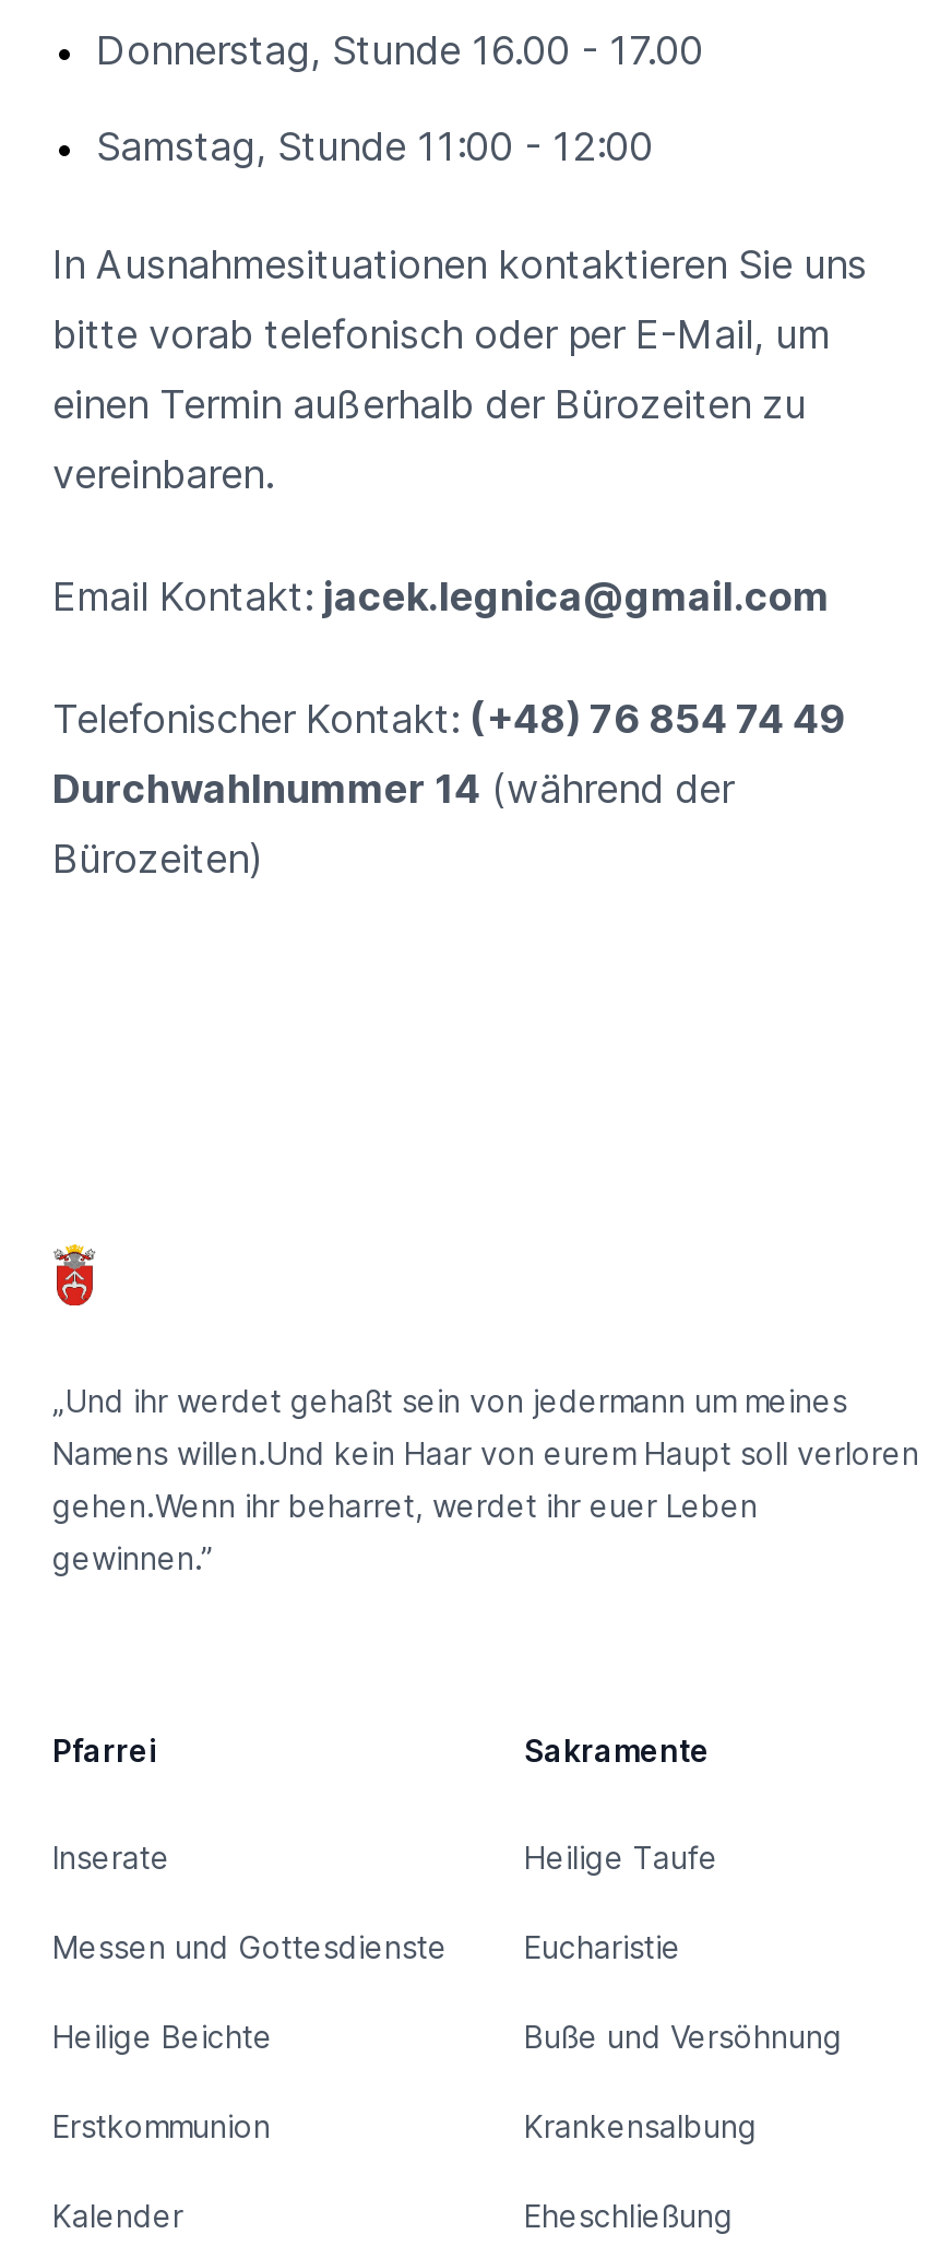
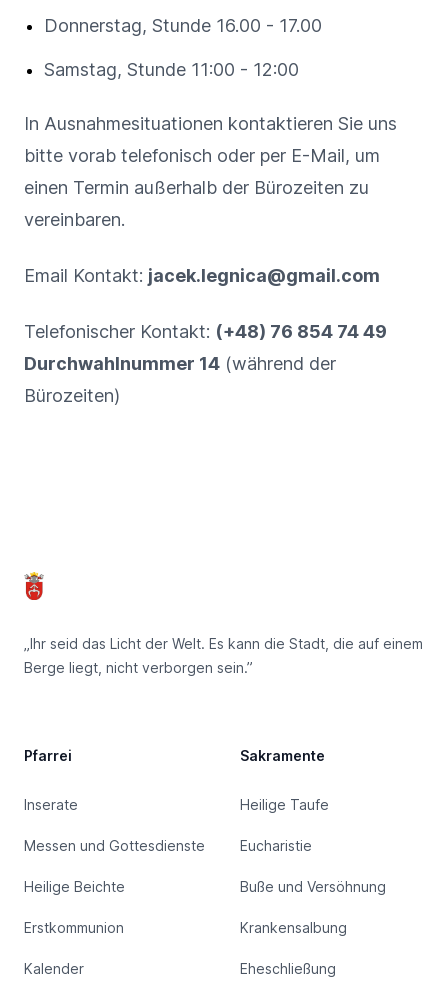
- „Und ihr werdet gehaßt sein von jedermann um meines
- Namens willen.Und kein Haar von eurem Haupt soll verloren
- gehen.Wenn ihr beharret, werdet ihr euer Leben
- gewinnen.”
+ „Ihr seid das Licht der Welt. Es kann die Stadt, die auf einem
+ Berge liegt, nicht verborgen sein.”
